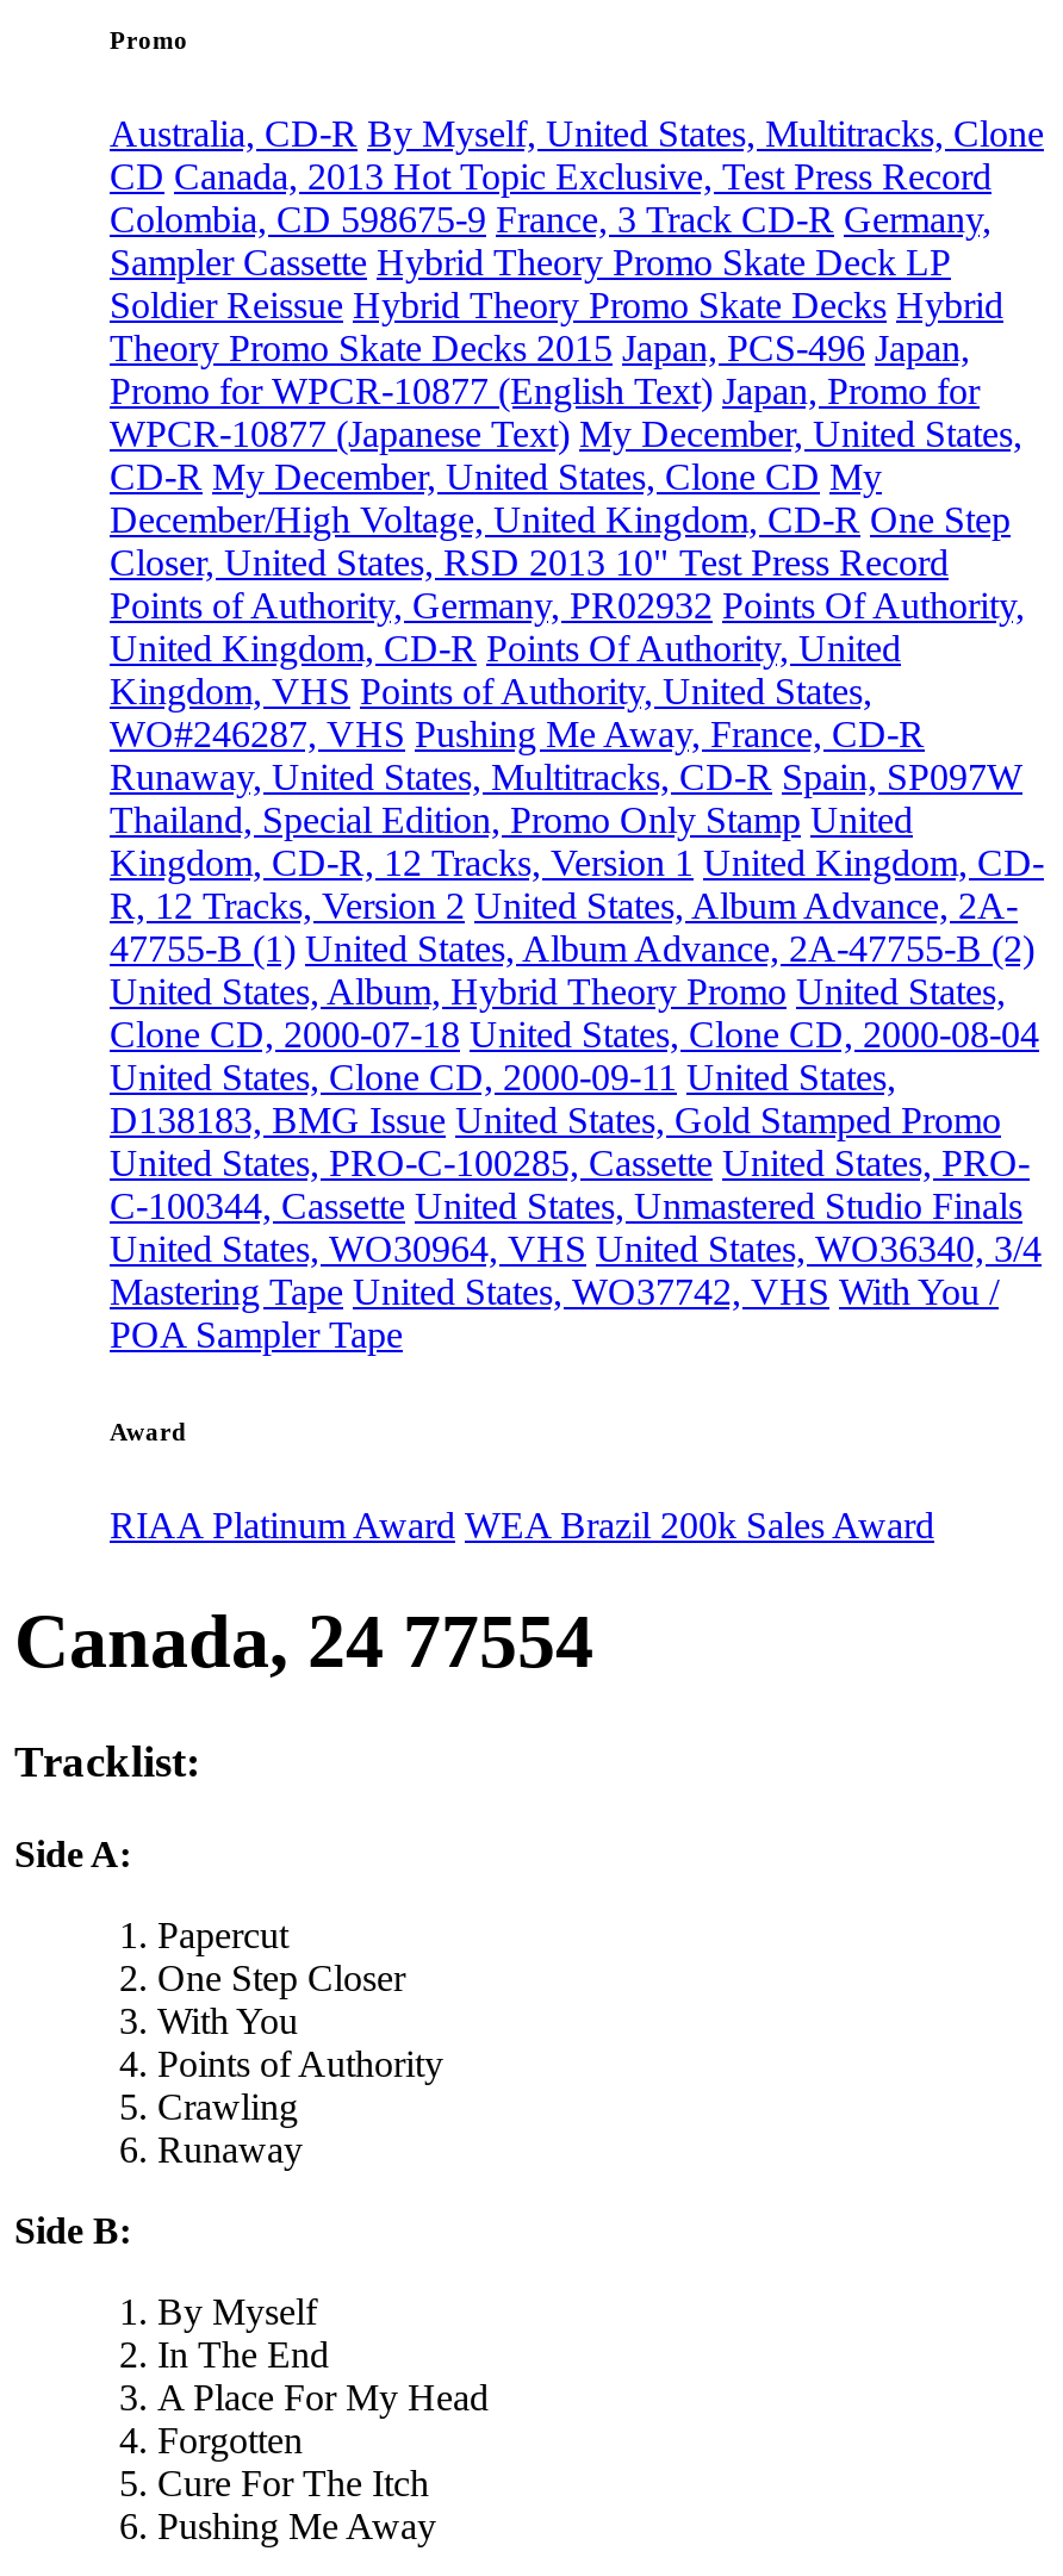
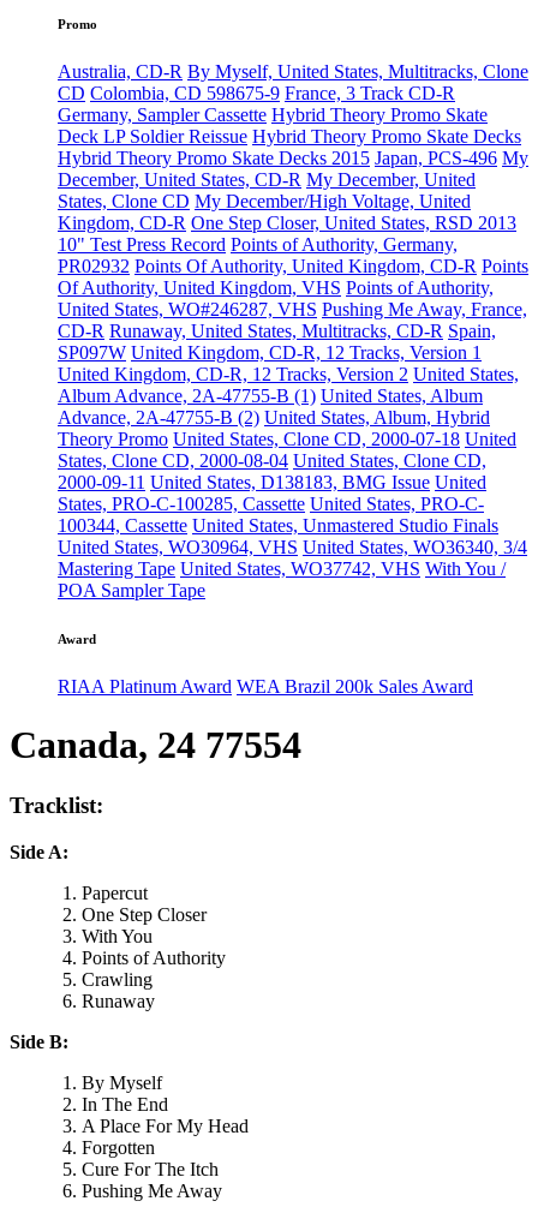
- CD Canada, 2013 Hot Topic Exclusive, Test Press Record
- Colombia, CD 598675-9 France, 3 Track CD-R Germany,
- Sampler Cassette Hybrid Theory Promo Skate Deck LP
- Soldier Reissue Hybrid Theory Promo Skate Decks Hybrid
- Theory Promo Skate Decks 2015 Japan, PCS-496 Japan,
- Promo for WPCR-10877 (English Text) Japan, Promo for
- WPCR-10877 (Japanese Text) My December, United States,
- CD-R My December, United States, Clone CD My
- December/High Voltage, United Kingdom, CD-R One Step
- Closer, United States, RSD 2013 10" Test Press Record
- Points of Authority, Germany, PR02932 Points Of Authority,
- United Kingdom, CD-R Points Of Authority, United
- Kingdom, VHS Points of Authority, United States,
- WO#246287, VHS Pushing Me Away, France, CD-R
- Runaway, United States, Multitracks, CD-R Spain, SP097W
- Thailand, Special Edition, Promo Only Stamp United
- Kingdom, CD-R, 12 Tracks, Version 1 United Kingdom, CD-
- R, 12 Tracks, Version 2 United States, Album Advance, 2A-
- 47755-B (1) United States, Album Advance, 2A-47755-B (2)
- United States, Album, Hybrid Theory Promo United States,
- Clone CD, 2000-07-18 United States, Clone CD, 2000-08-04
- United States, Clone CD, 2000-09-11 United States,
- D138183, BMG Issue United States, Gold Stamped Promo
- United States, PRO-C-100285, Cassette United States, PRO-
- C-100344, Cassette United States, Unmastered Studio Finals
+ CD Colombia, CD 598675-9 France, 3 Track CD-R
+ Germany, Sampler Cassette Hybrid Theory Promo Skate
+ Deck LP Soldier Reissue Hybrid Theory Promo Skate Decks
+ Hybrid Theory Promo Skate Decks 2015 Japan, PCS-496 My
+ December, United States, CD-R My December, United
+ States, Clone CD My December/High Voltage, United
+ Kingdom, CD-R One Step Closer, United States, RSD 2013
+ 10" Test Press Record Points of Authority, Germany,
+ PR02932 Points Of Authority, United Kingdom, CD-R Points
+ Of Authority, United Kingdom, VHS Points of Authority,
+ United States, WO#246287, VHS Pushing Me Away, France,
+ CD-R Runaway, United States, Multitracks, CD-R Spain,
+ SP097W United Kingdom, CD-R, 12 Tracks, Version 1
+ United Kingdom, CD-R, 12 Tracks, Version 2 United States,
+ Album Advance, 2A-47755-B (1) United States, Album
+ Advance, 2A-47755-B (2) United States, Album, Hybrid
+ Theory Promo United States, Clone CD, 2000-07-18 United
+ States, Clone CD, 2000-08-04 United States, Clone CD,
+ 2000-09-11 United States, D138183, BMG Issue United
+ States, PRO-C-100285, Cassette United States, PRO-C-
+ 100344, Cassette United States, Unmastered Studio Finals
